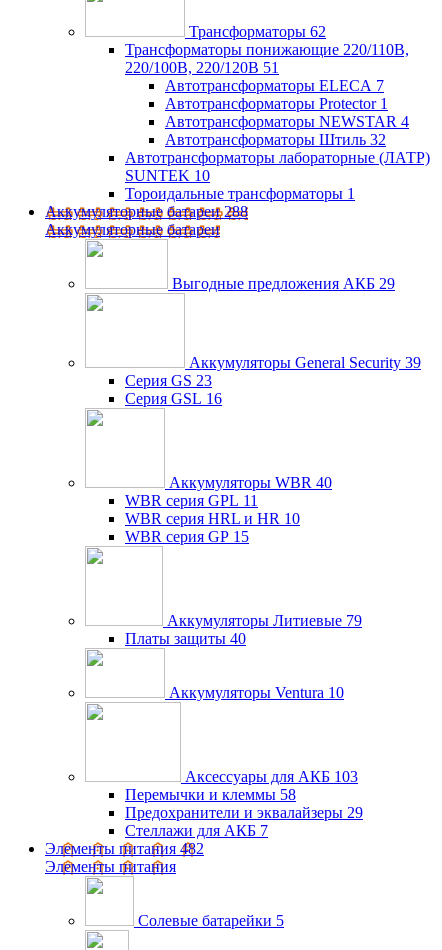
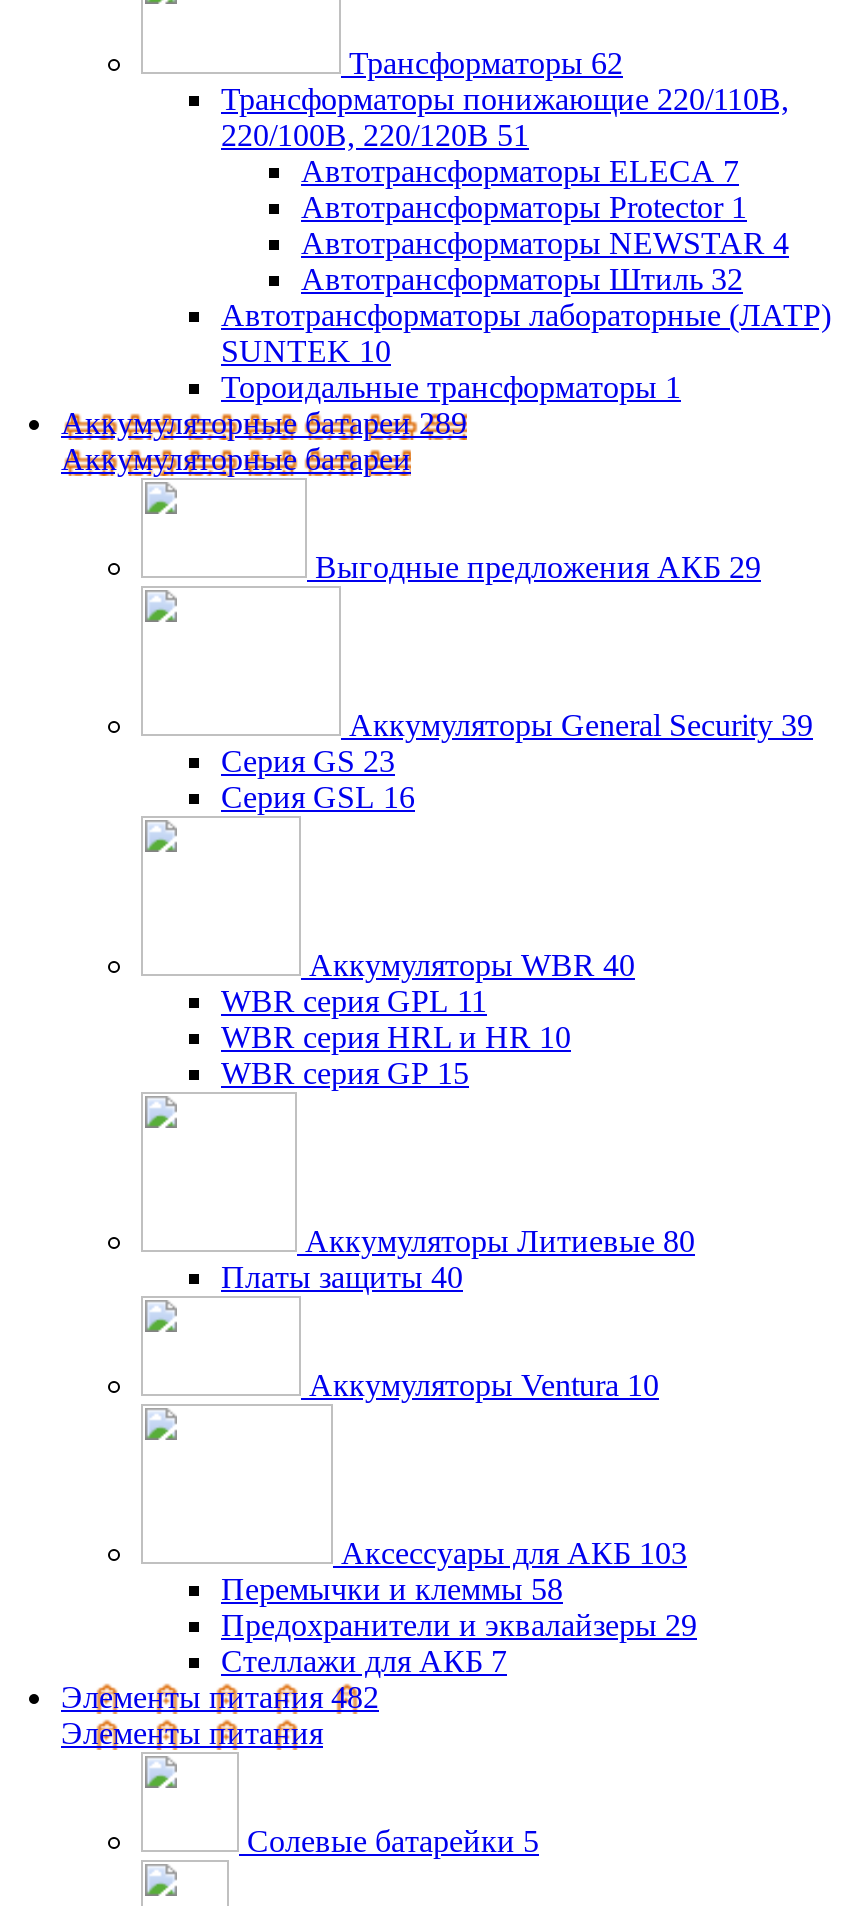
- Аккумуляторные батареи 288
+ Аккумуляторные батареи 289

- Аккумуляторы Литиевые 79
+ Аккумуляторы Литиевые 80
